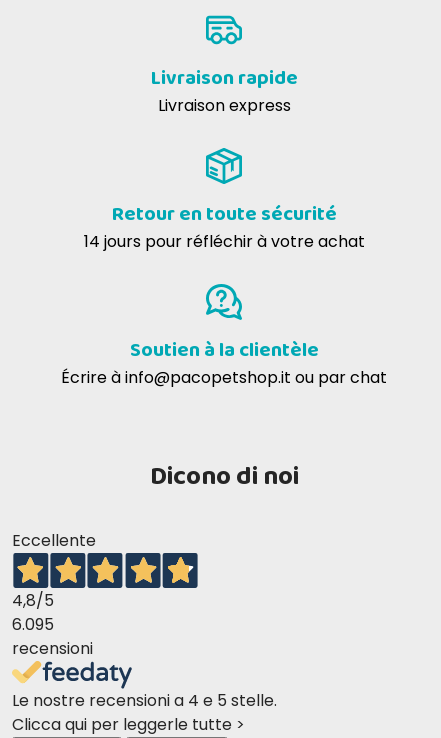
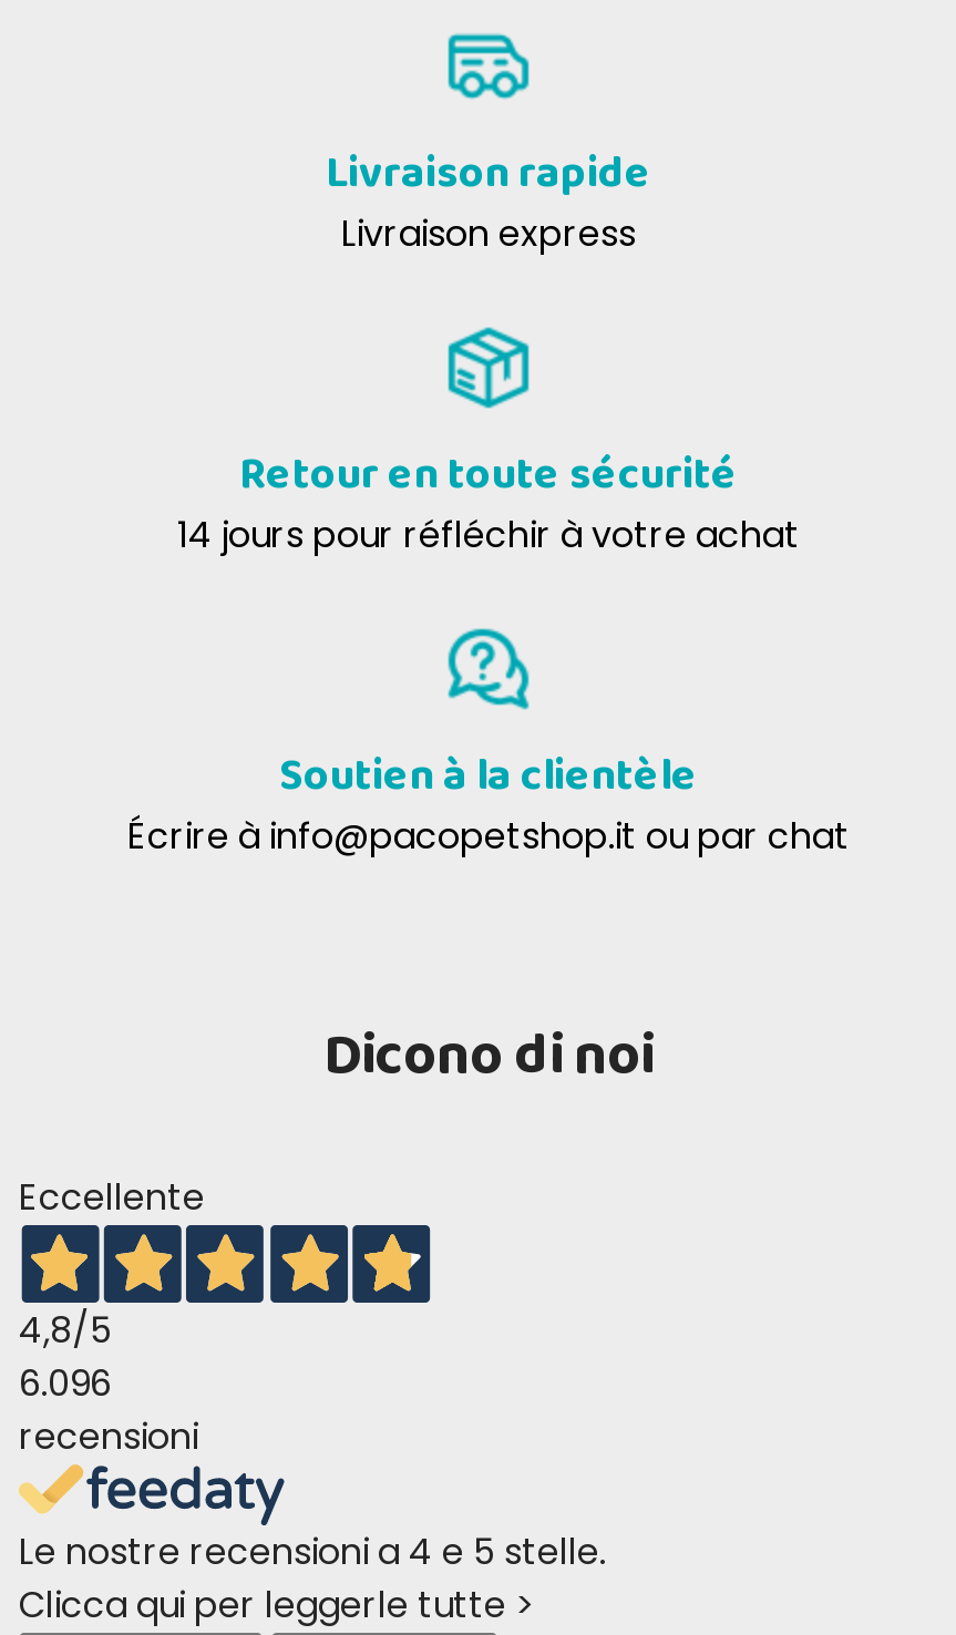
- 6.095
+ 6.096
